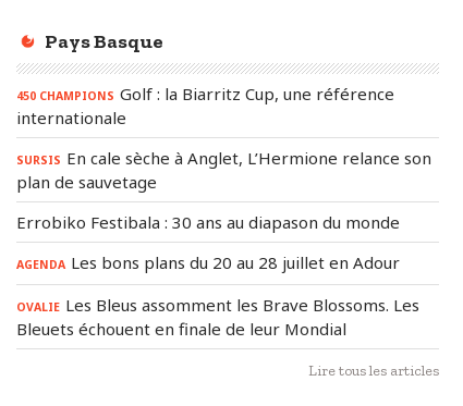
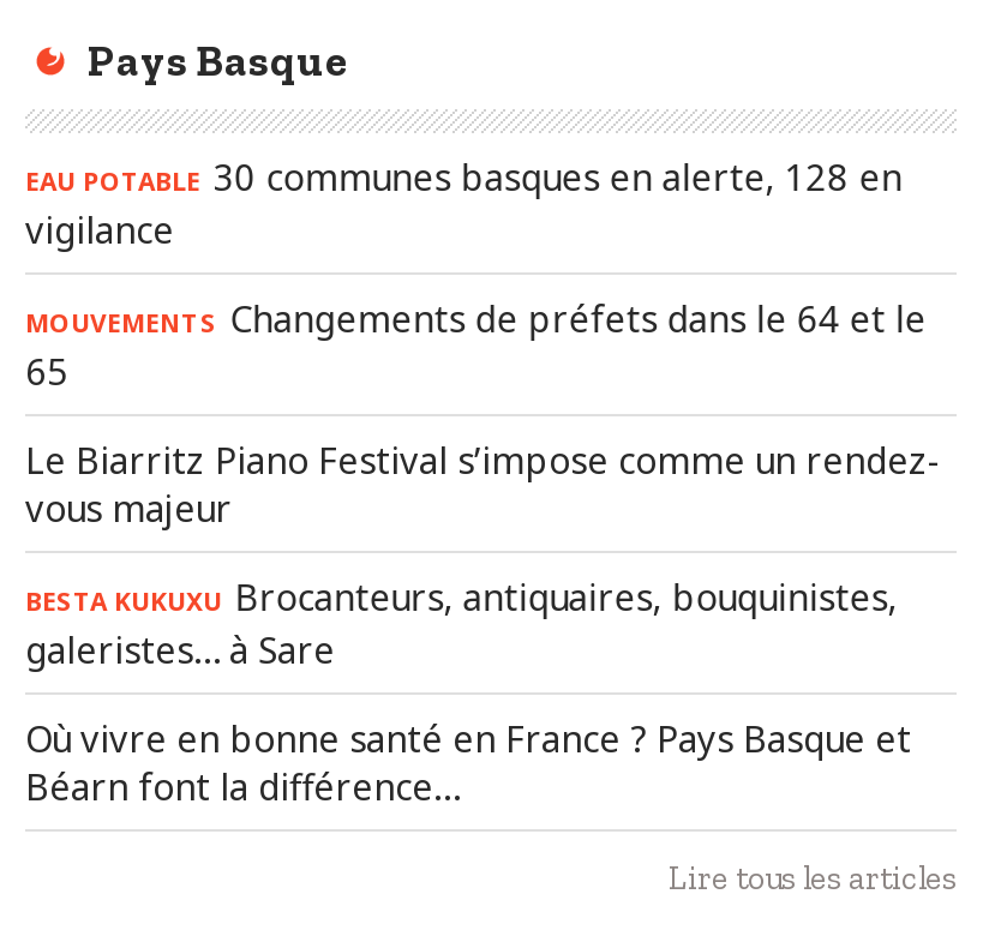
- 450 CHAMPIONS Golf : la Biarritz Cup, une référence
- internationale
+ EAU POTABLE 30 communes basques en alerte, 128 en
+ vigilance

- SURSIS En cale sèche à Anglet, L’Hermione relance son
- plan de sauvetage
+ MOUVEMENTS Changements de préfets dans le 64 et le
+ 65

- Errobiko Festibala : 30 ans au diapason du monde
+ Le Biarritz Piano Festival s’impose comme un rendez-
+ vous majeur

- AGENDA Les bons plans du 20 au 28 juillet en Adour
+ BESTA KUKUXU Brocanteurs, antiquaires, bouquinistes,
+ galeristes… à Sare

- OVALIE Les Bleus assomment les Brave Blossoms. Les
- Bleuets échouent en finale de leur Mondial
+ Où vivre en bonne santé en France ? Pays Basque et
+ Béarn font la différence…
